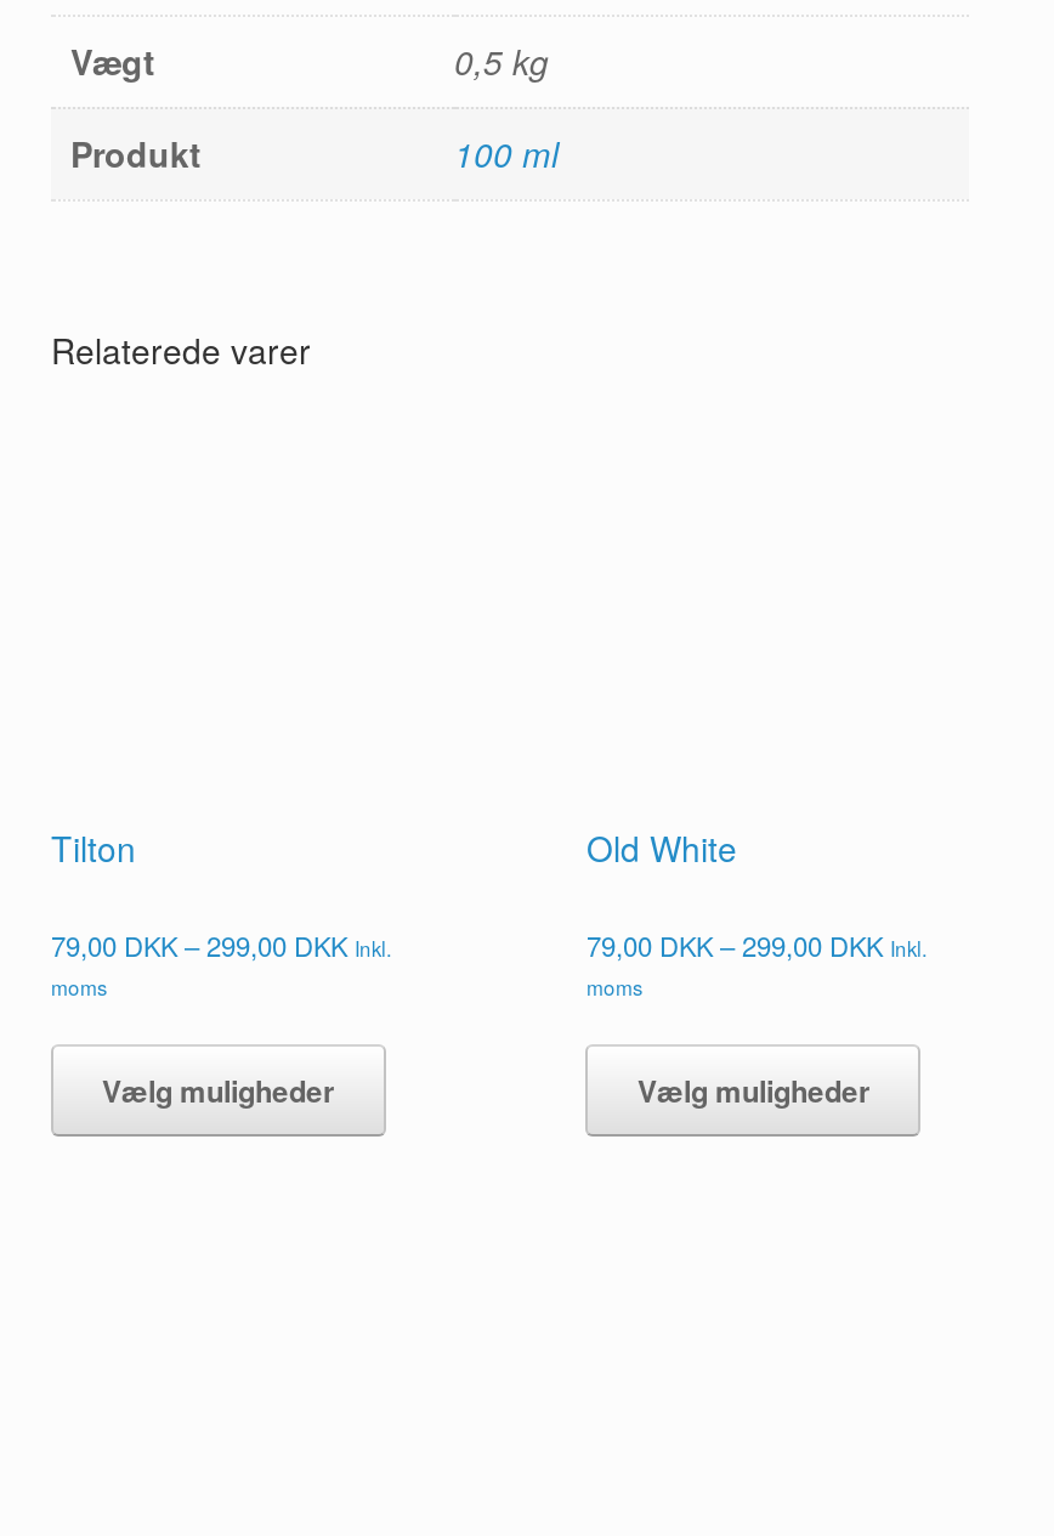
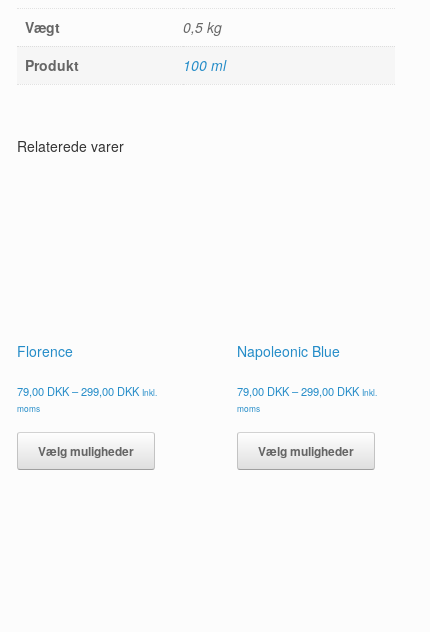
- Tilton
+ Florence

- Old White
+ Napoleonic Blue
